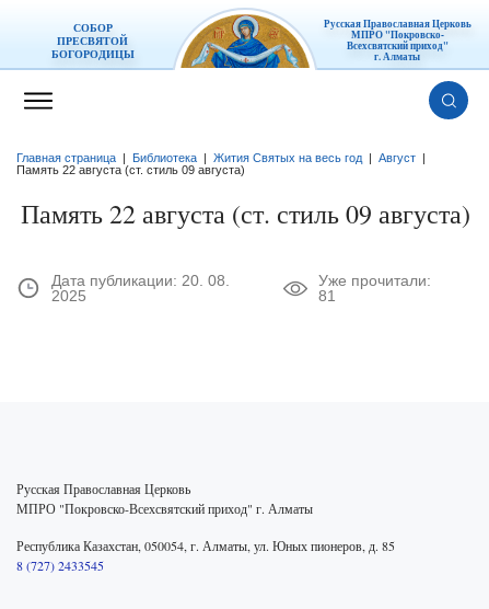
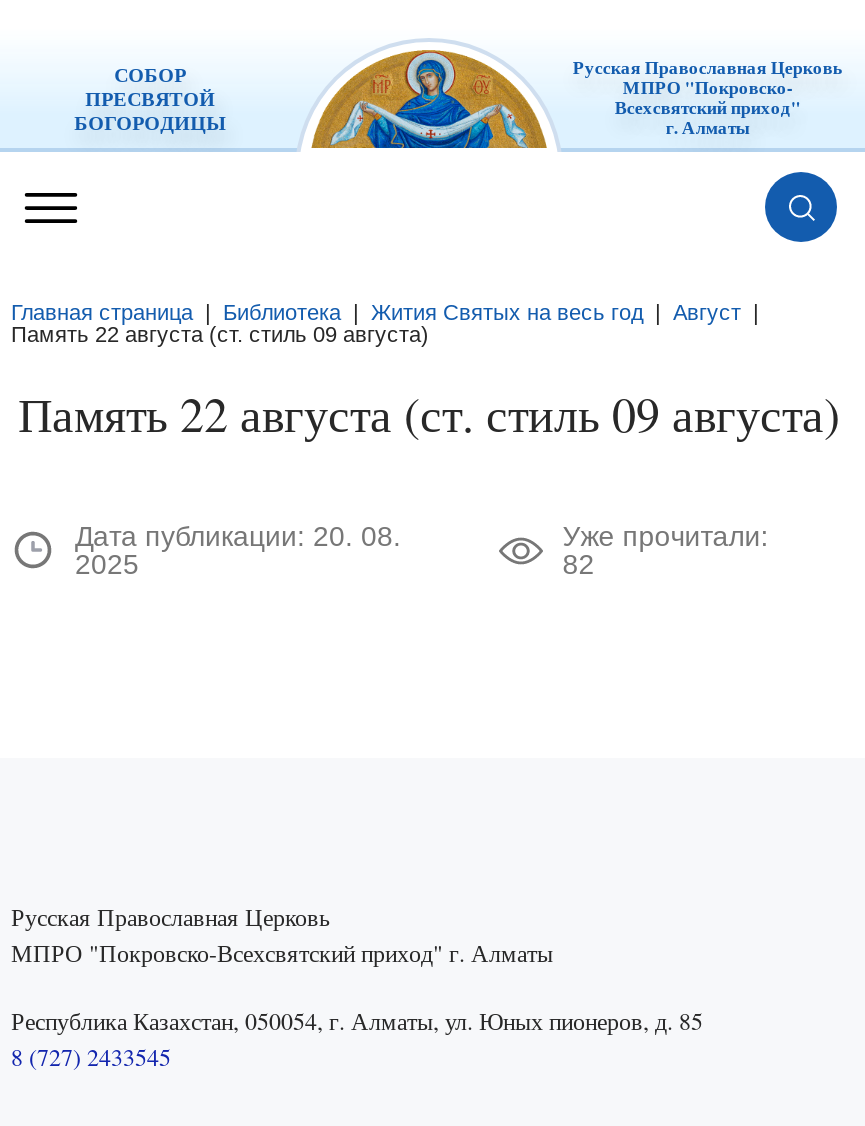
- 81
+ 82
